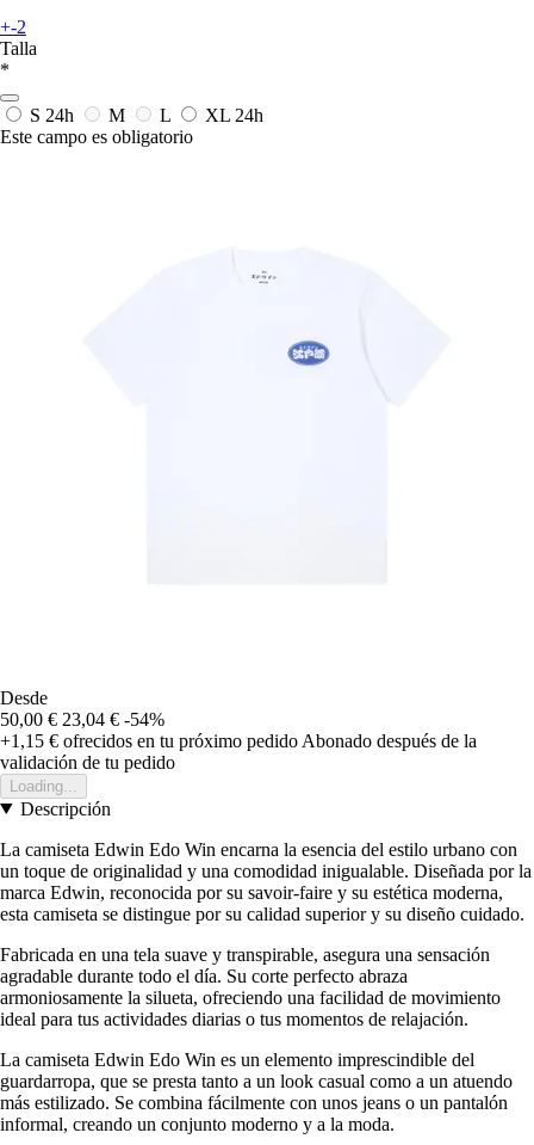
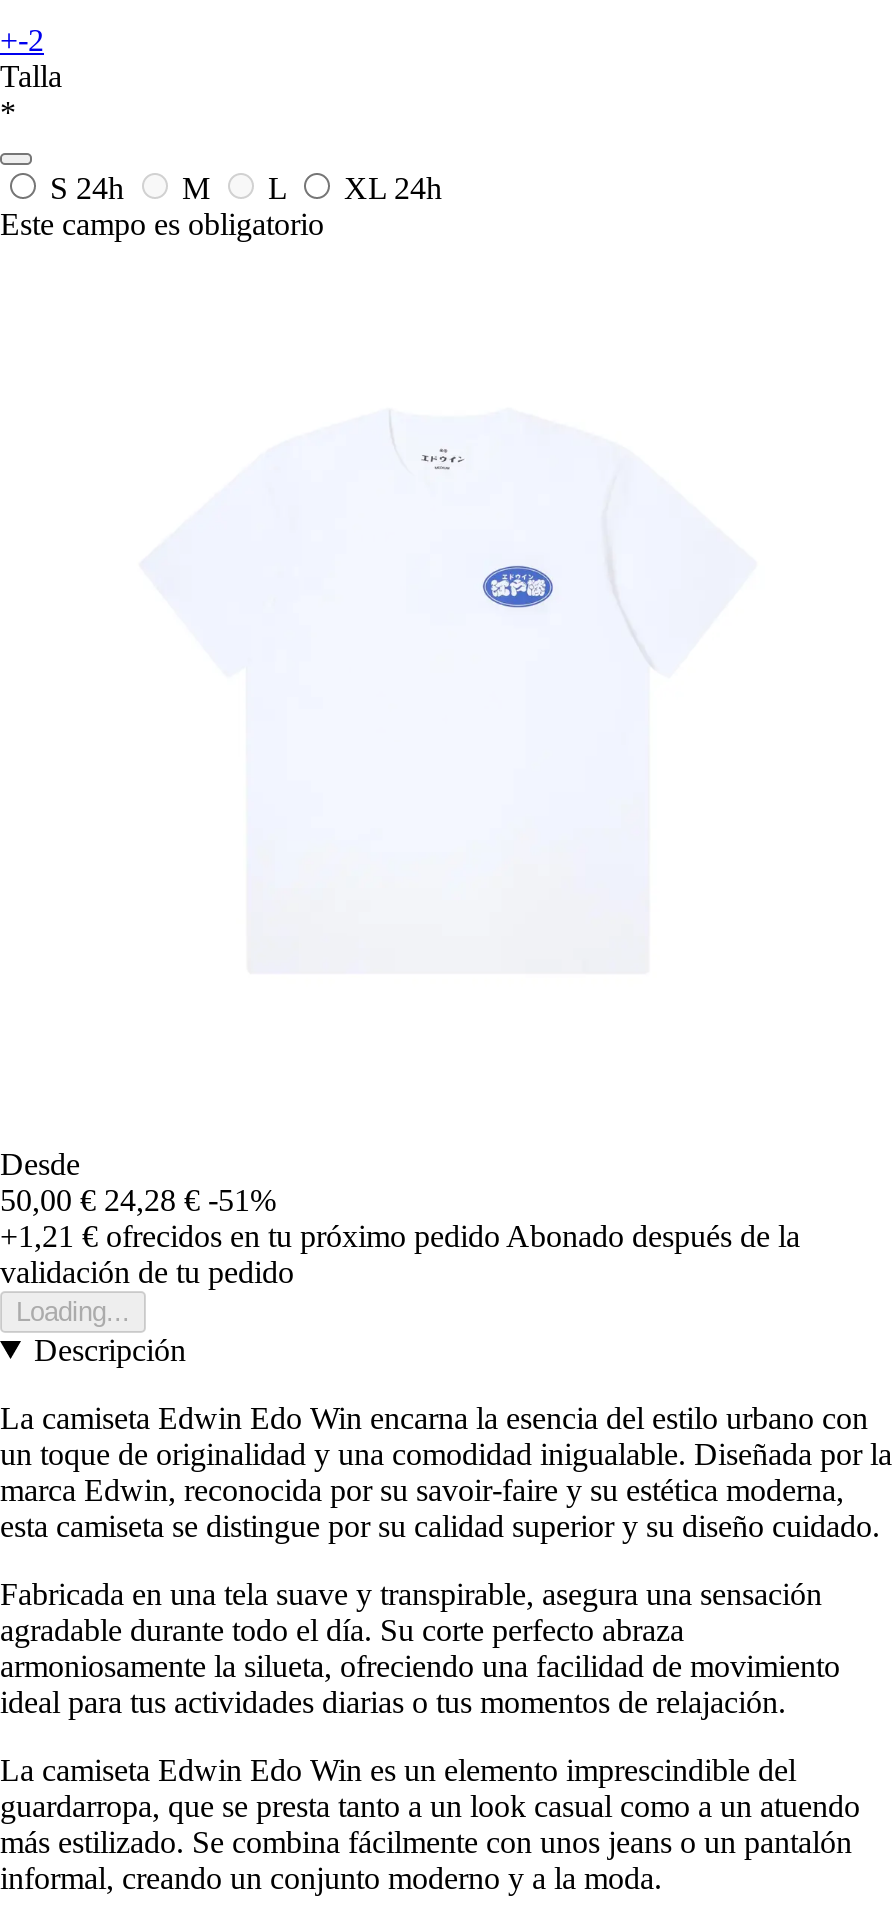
- 50,00 € 23,04 € -54%
+ 50,00 € 24,28 € -51%

- +1,15 €ofrecidos en tu próximo pedido Abonado después de la
+ +1,21 €ofrecidos en tu próximo pedido Abonado después de la
